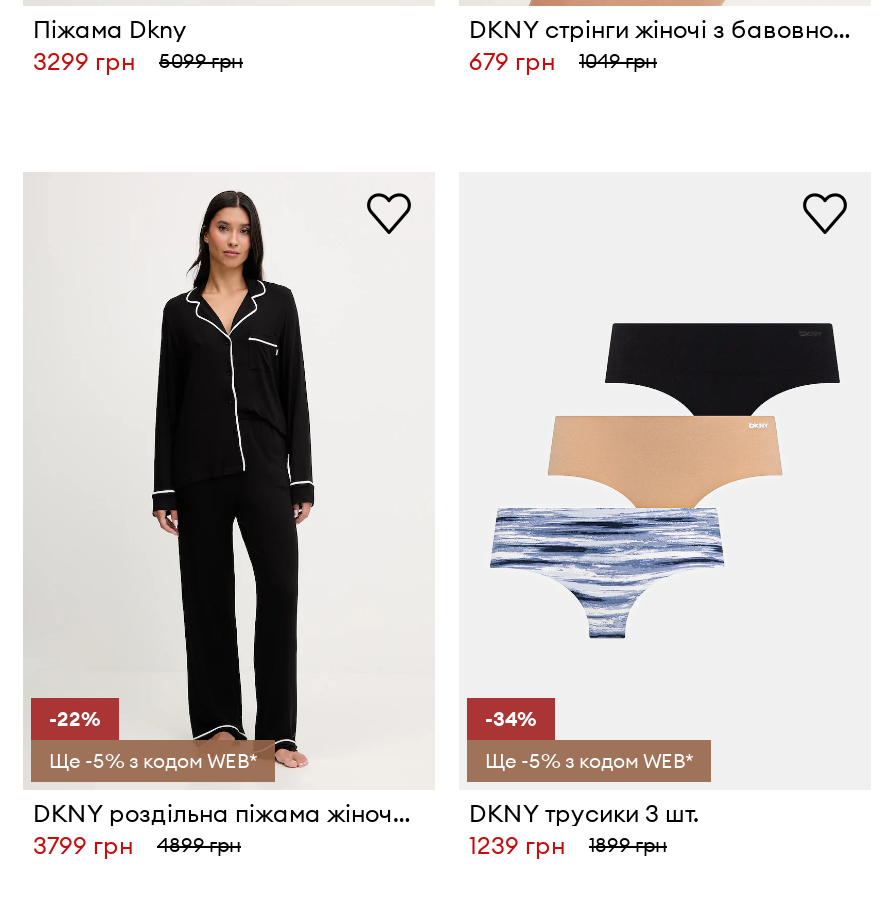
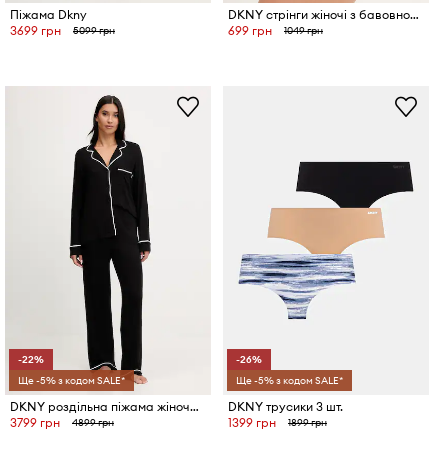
- 3299 грн
+ 3699 грн

- 679 грн 1049 грн
+ 699 грн 1049 грн

- -34%
+ -26%

- Ще -5% з кодом WEB*
+ Ще -5% з кодом SALE*

- Ще -5% з кодом WEB*
+ Ще -5% з кодом SALE*

- 1239 грн 1899 грн
+ 1399 грн 1899 грн
